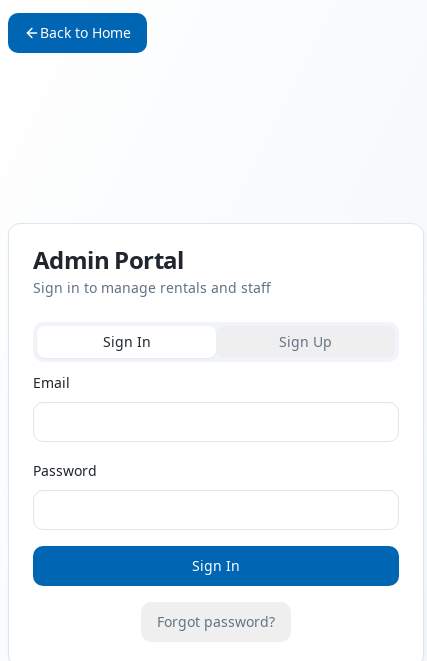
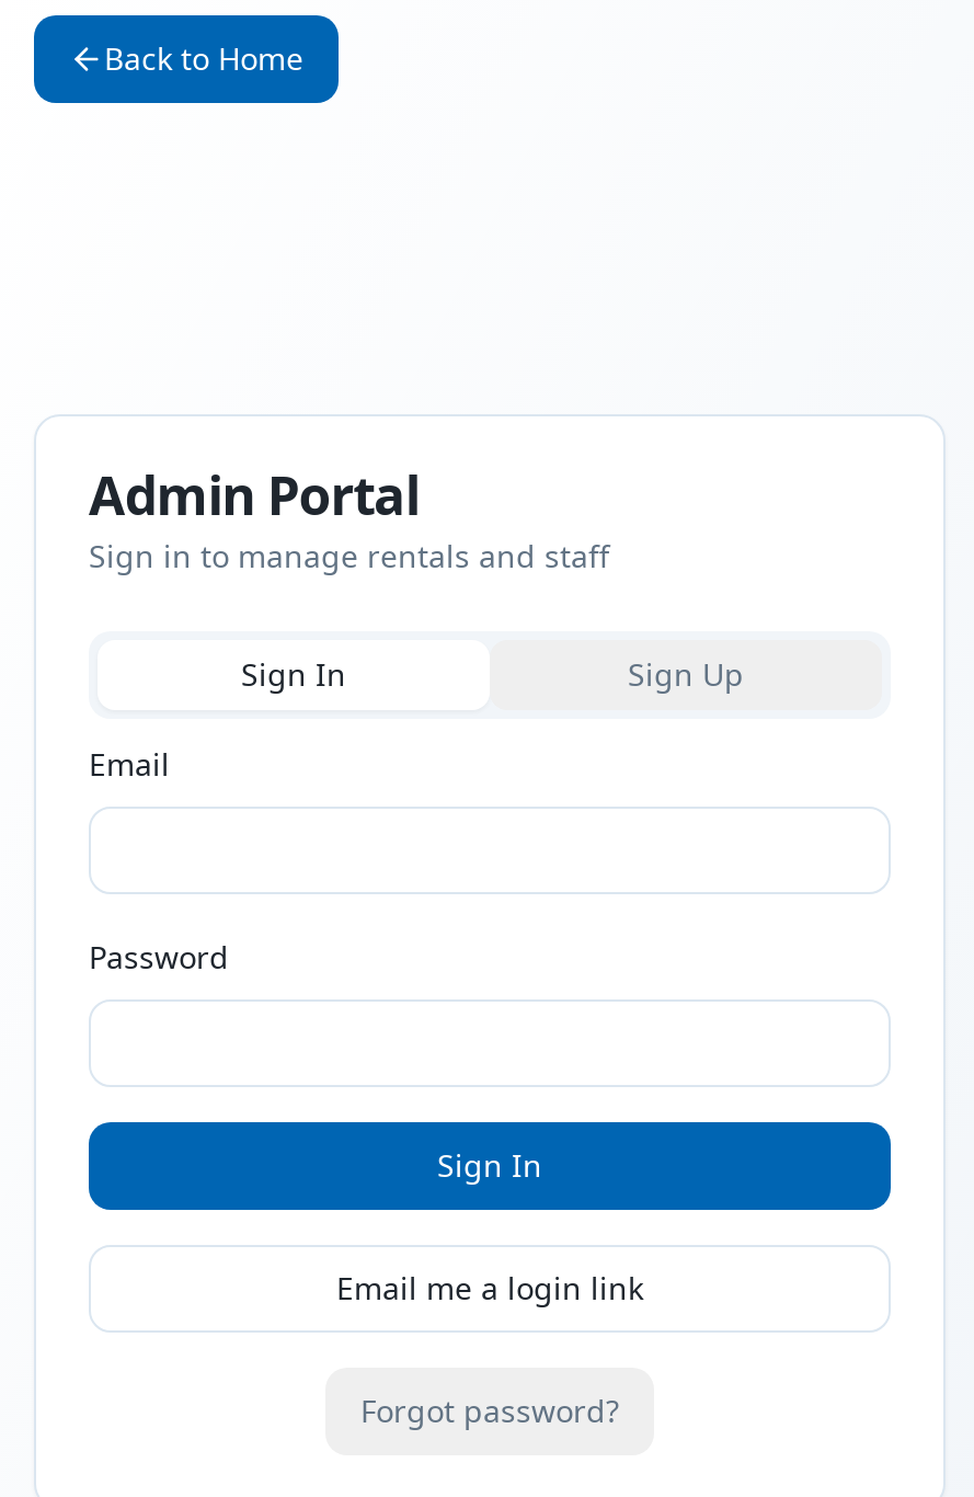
moved up: Admin Portal | Sign in to manage rentals and staff | Sign In | Sign Up | Email | Password | Sign In

+ Email me a login link
